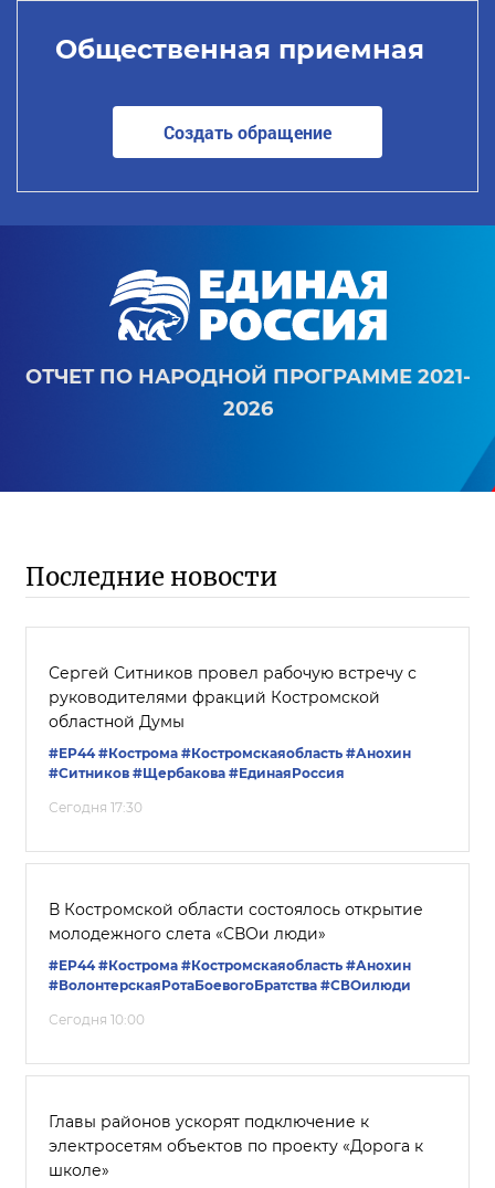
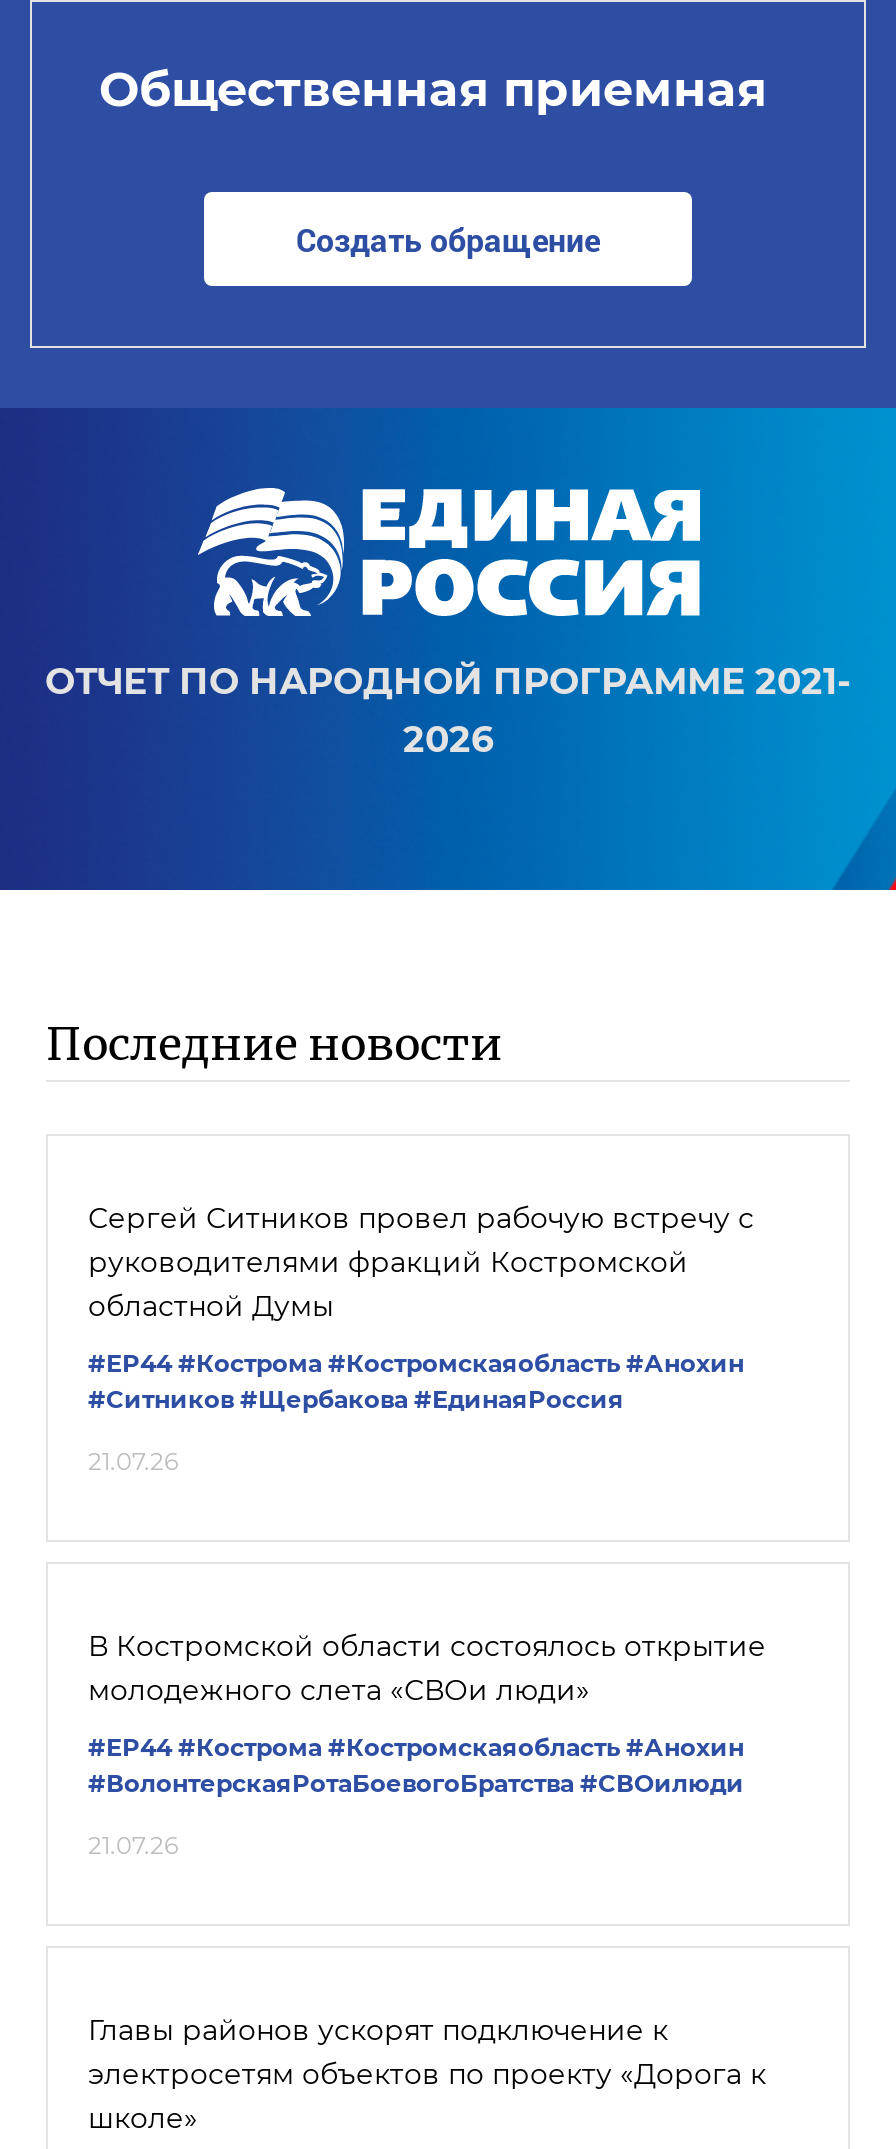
- Сегодня 17:30
+ 21.07.26

- Сегодня 10:00
+ 21.07.26
